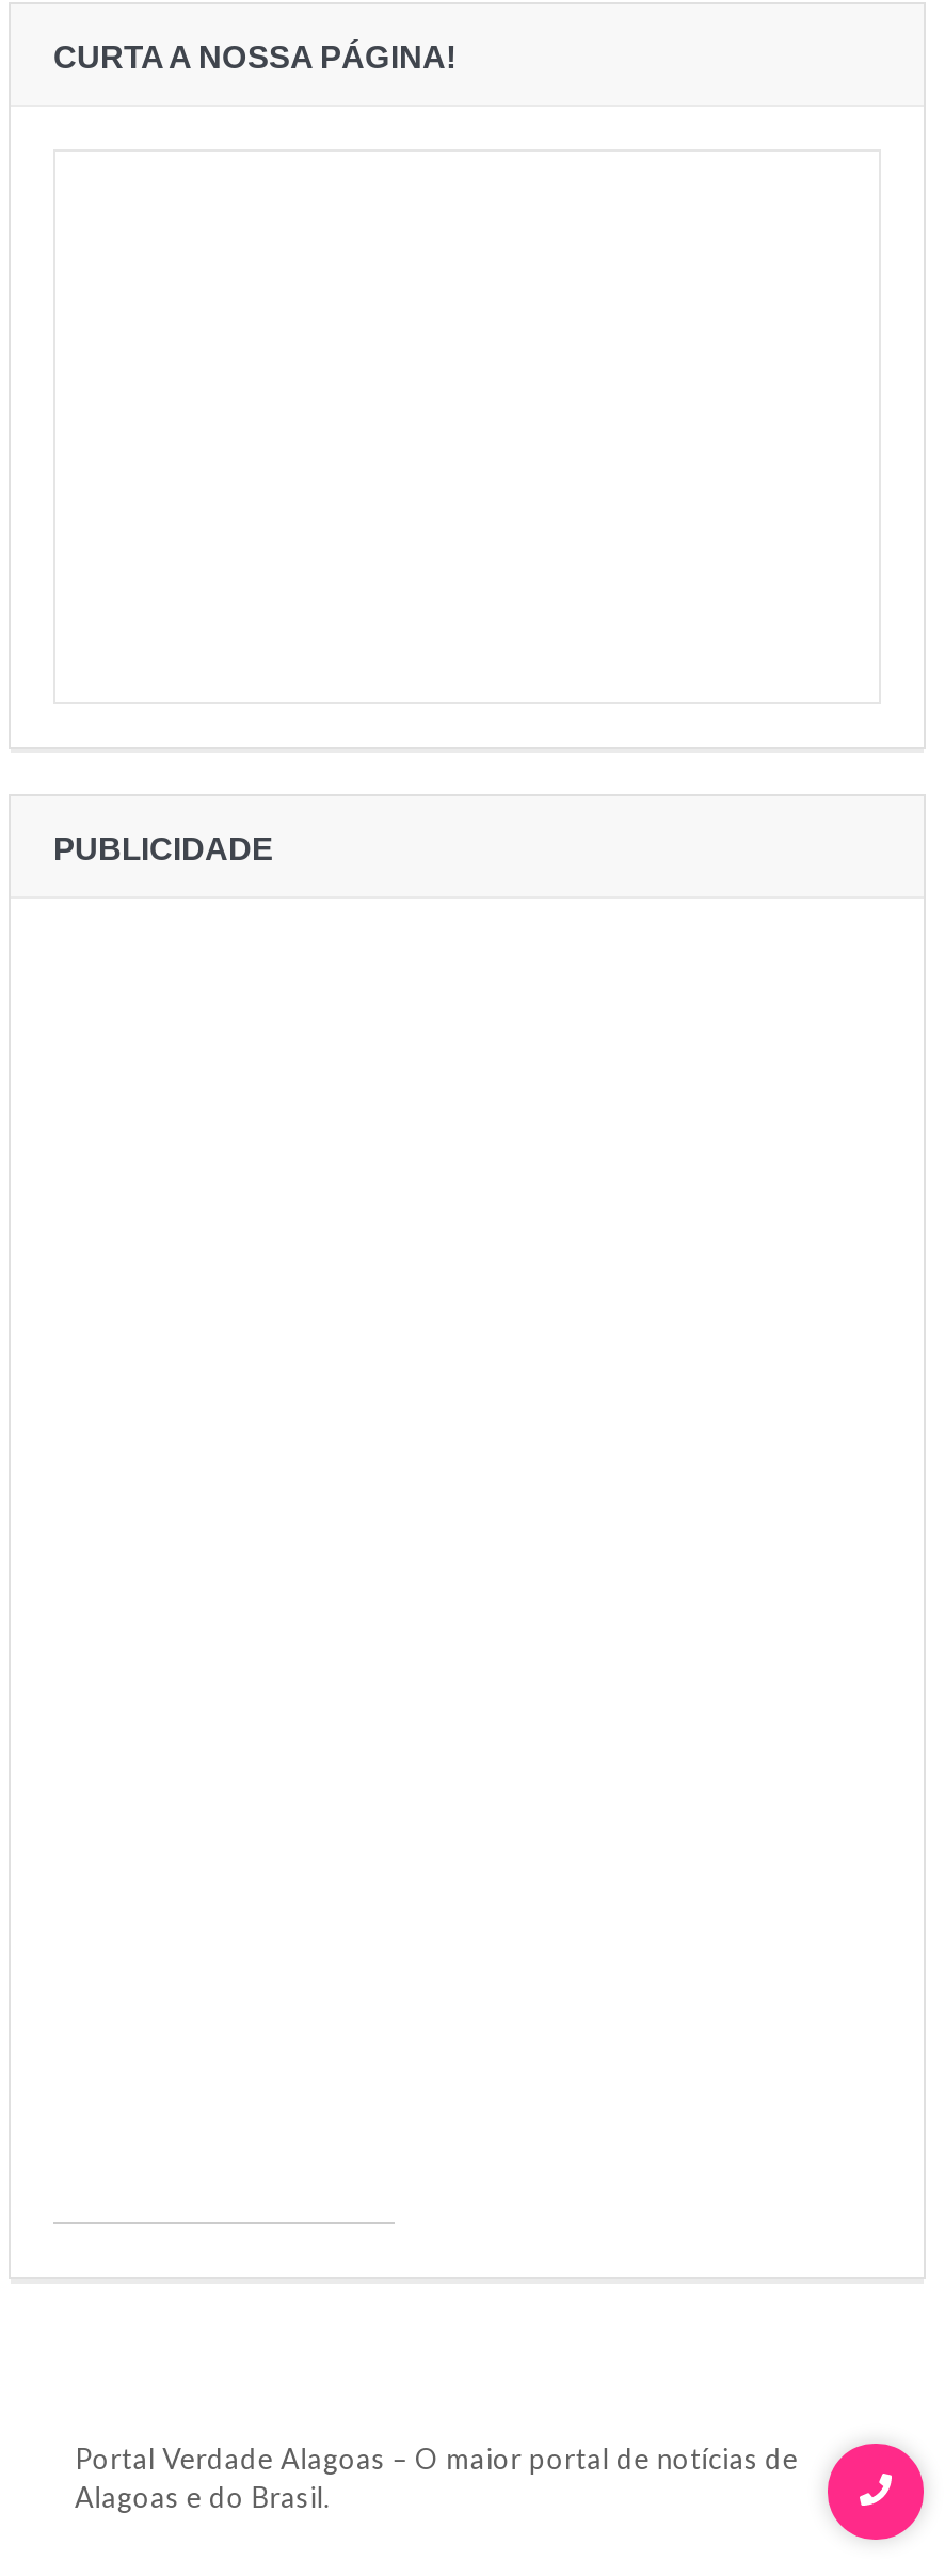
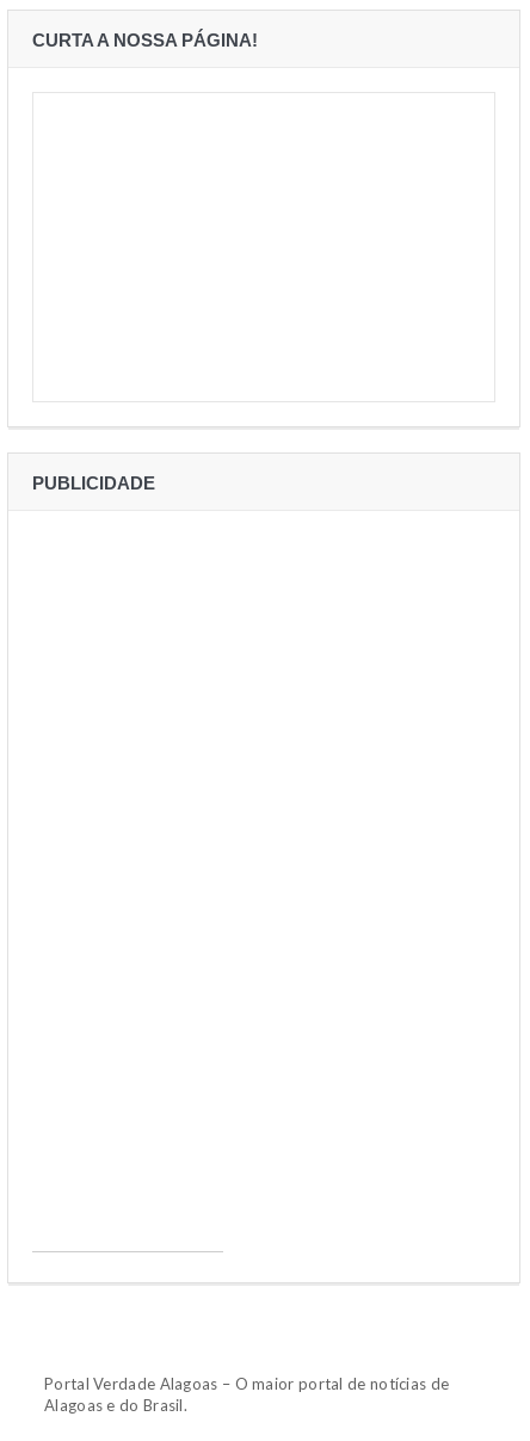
- [image]
